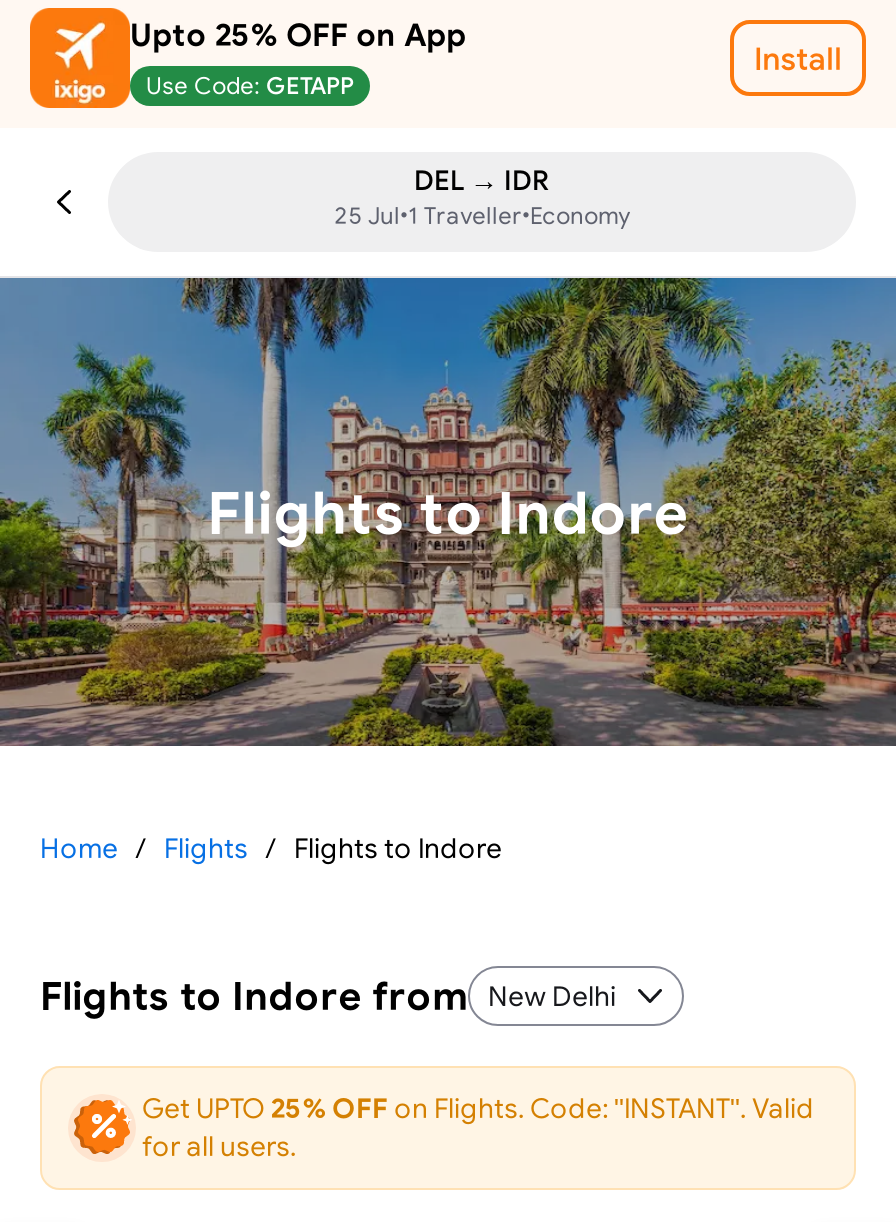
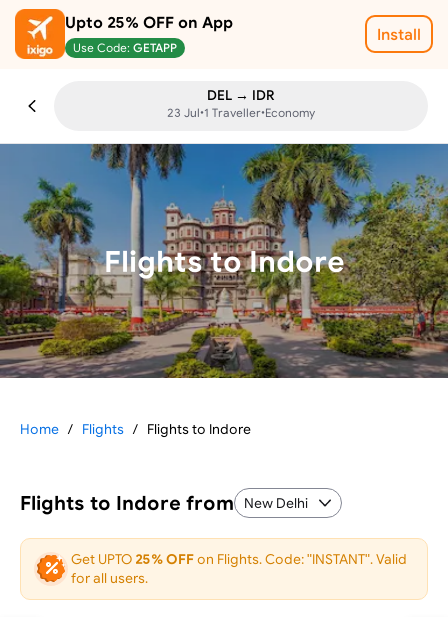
- 25 Jul•1 Traveller•Economy
+ 23 Jul•1 Traveller•Economy
